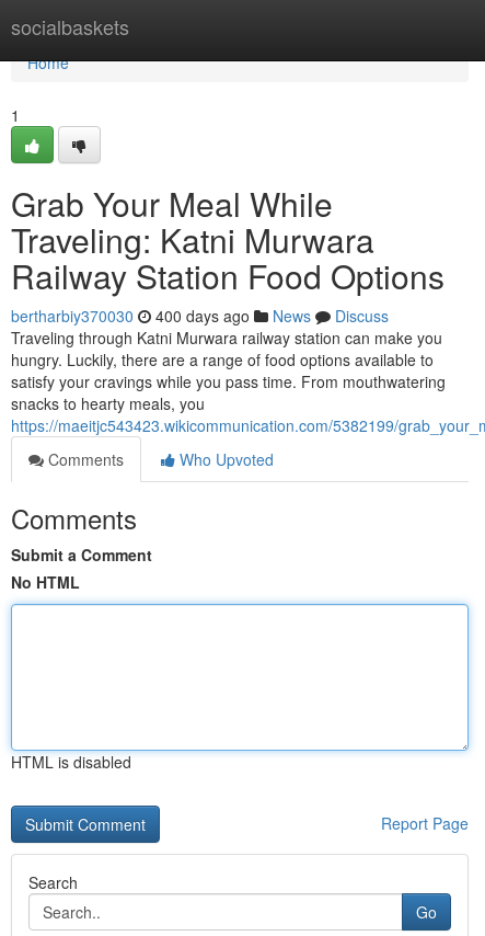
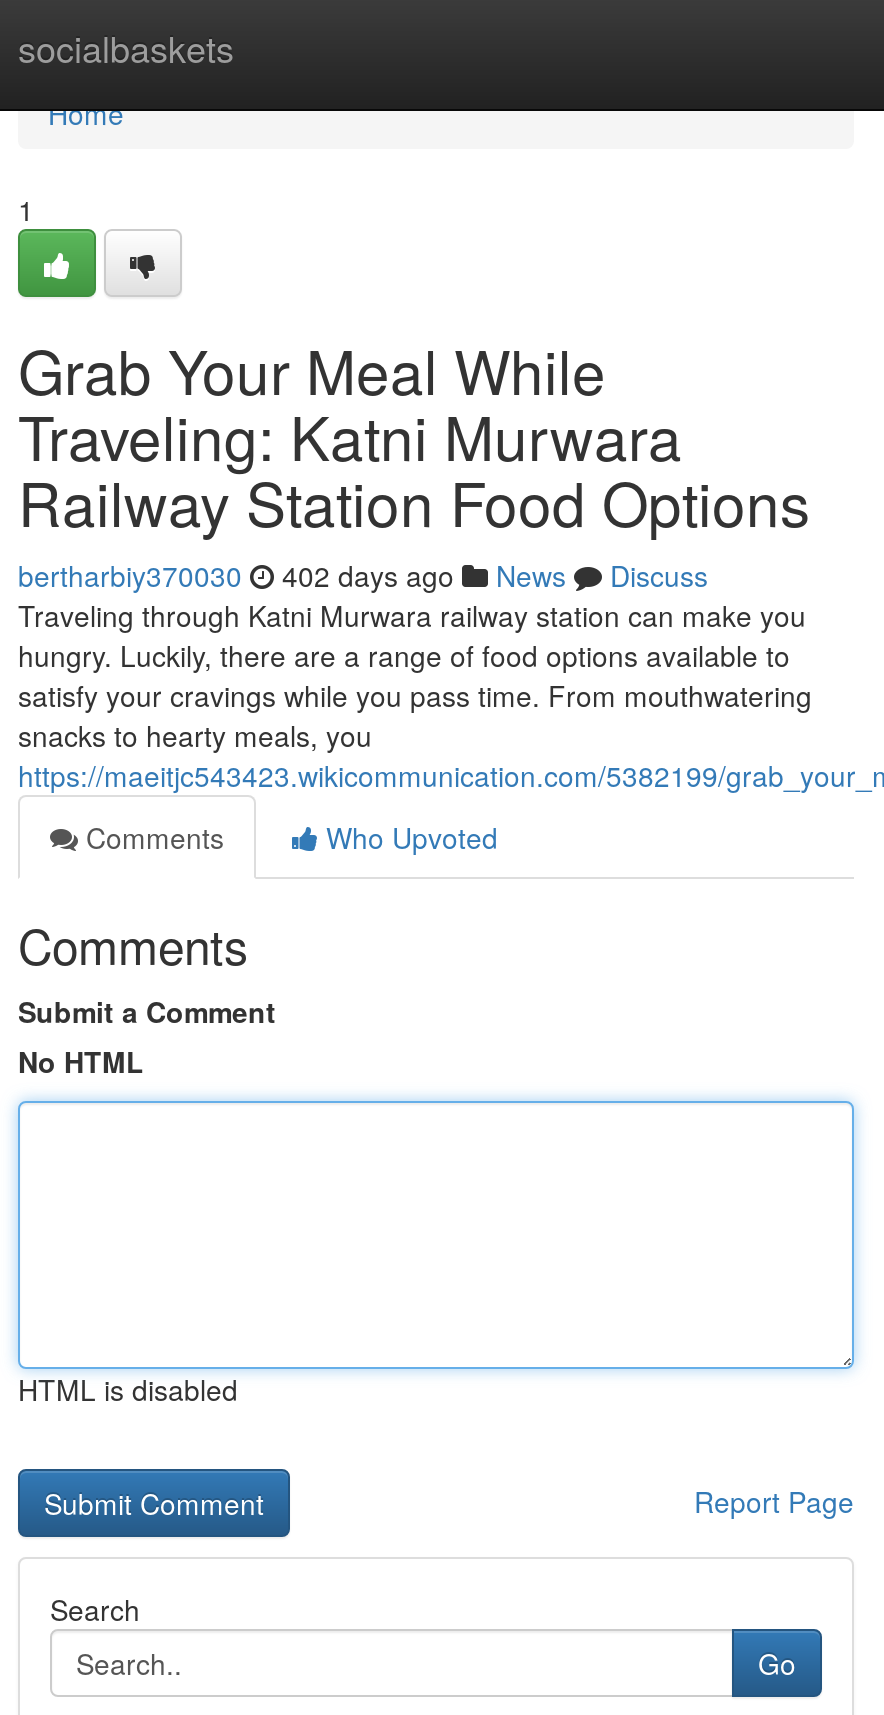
- bertharbiy370030 400 days ago News Discuss
+ bertharbiy370030 402 days ago News Discuss
